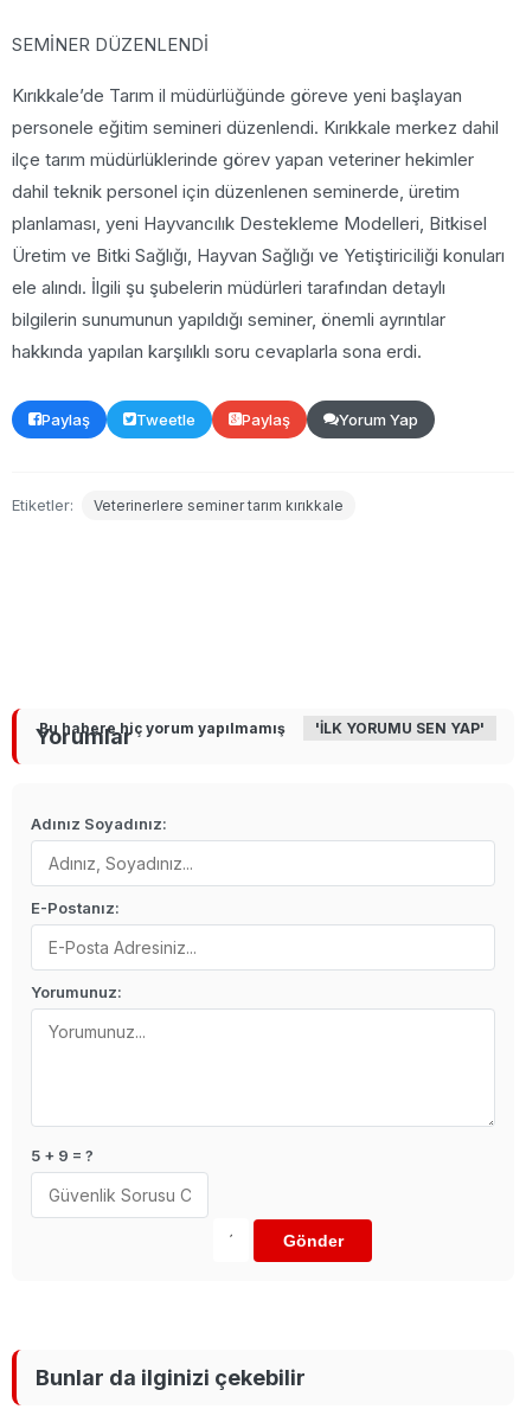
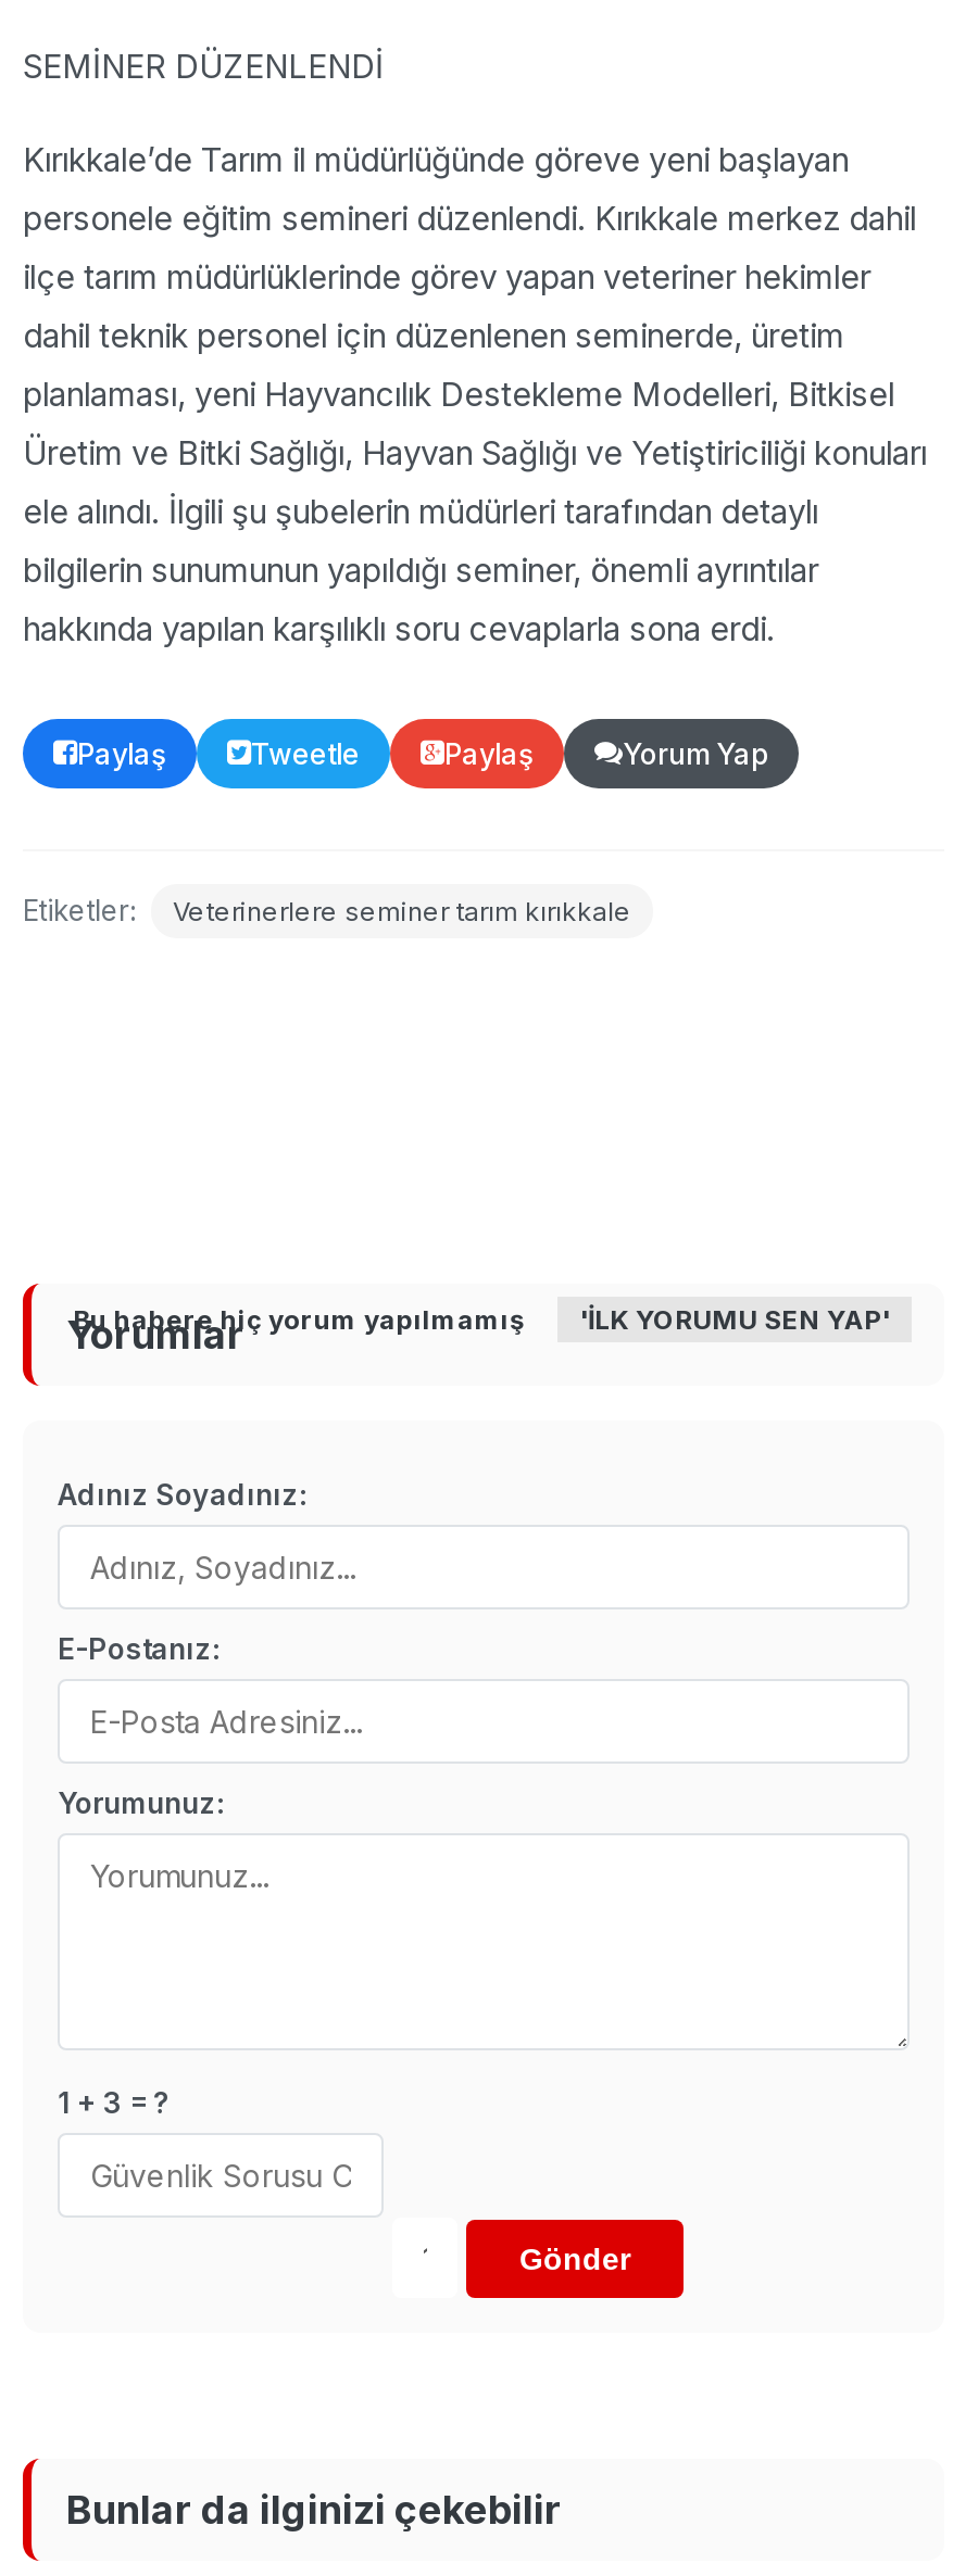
- 5 + 9 = ?
+ 1 + 3 = ?
